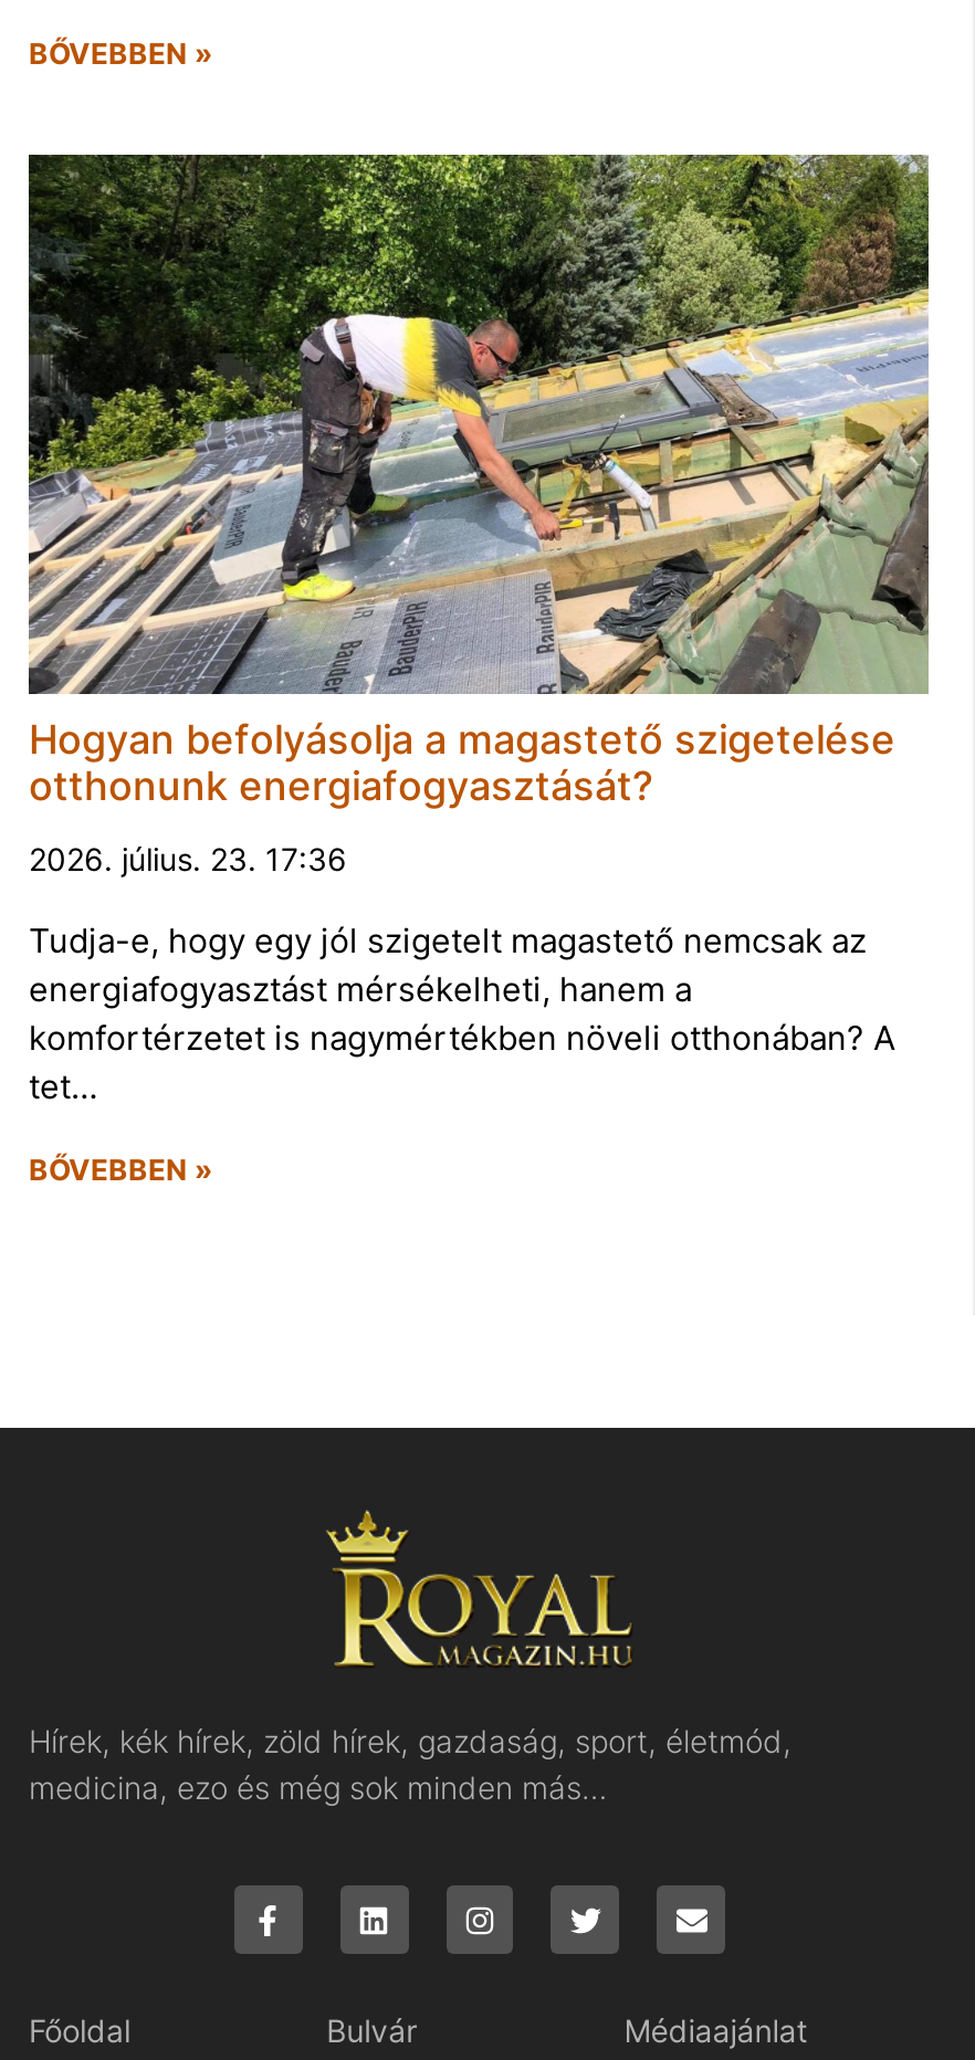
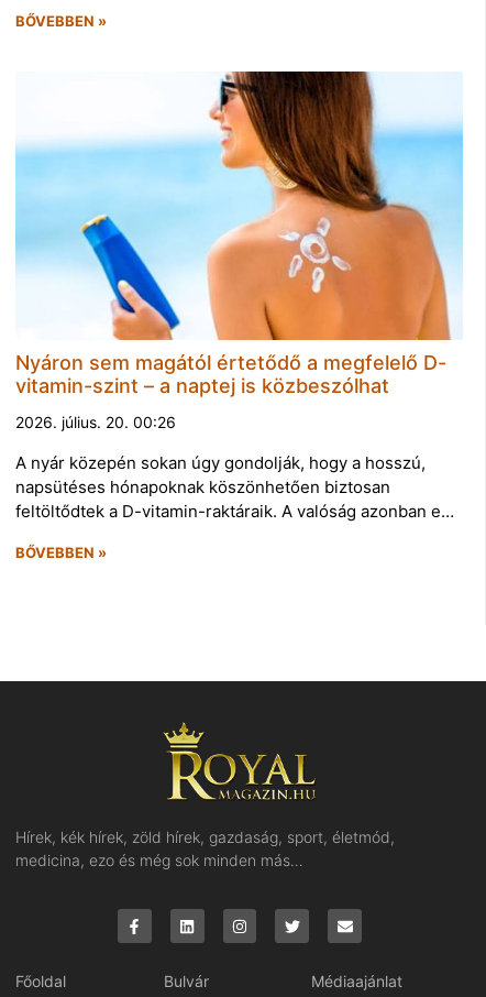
- [image]
- Hogyan befolyásolja a magastető szigetelése
- otthonunk energiafogyasztását?
+ [image]
+ Nyáron sem magától értetődő a megfelelő D-
+ vitamin-szint – a naptej is közbeszólhat

- 2026. július. 23. 17:36
+ 2026. július. 20. 00:26

- Tudja-e, hogy egy jól szigetelt magastető nemcsak az
- energiafogyasztást mérsékelheti, hanem a
- komfortérzetet is nagymértékben növeli otthonában? A
- tet…
+ A nyár közepén sokan úgy gondolják, hogy a hosszú,
+ napsütéses hónapoknak köszönhetően biztosan
+ feltöltődtek a D-vitamin-raktáraik. A valóság azonban e…
